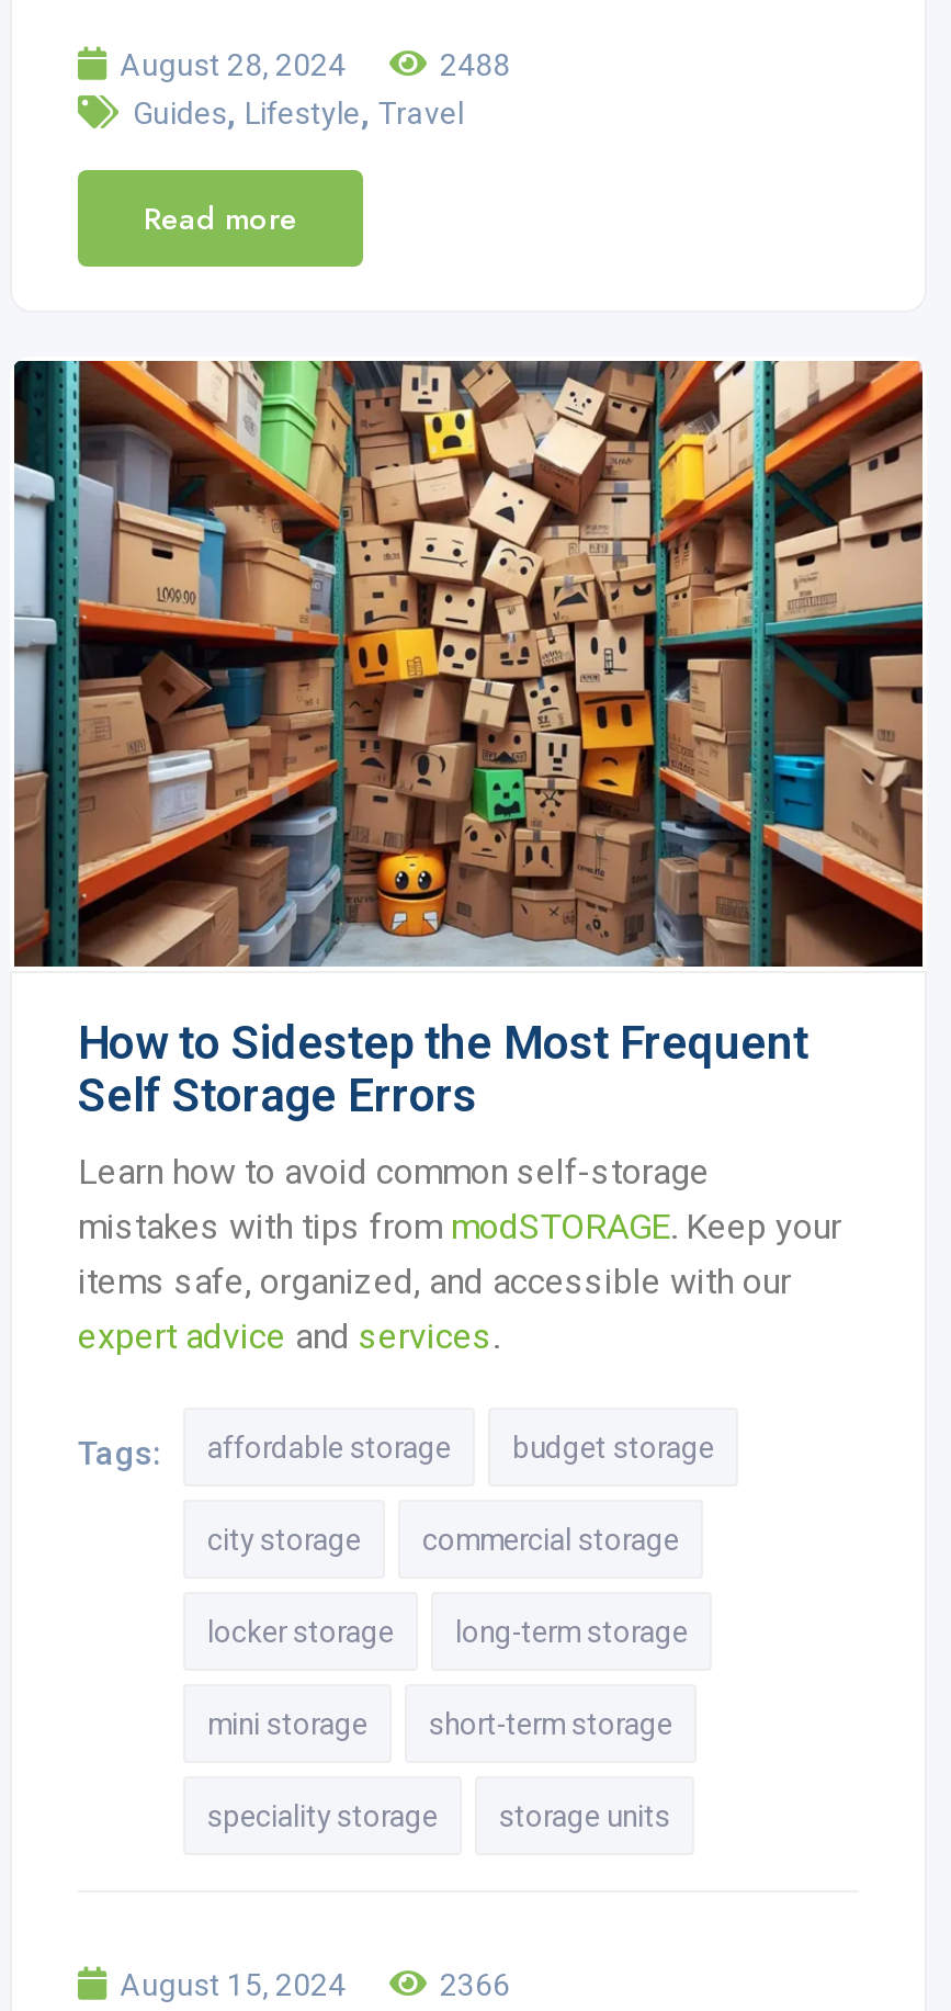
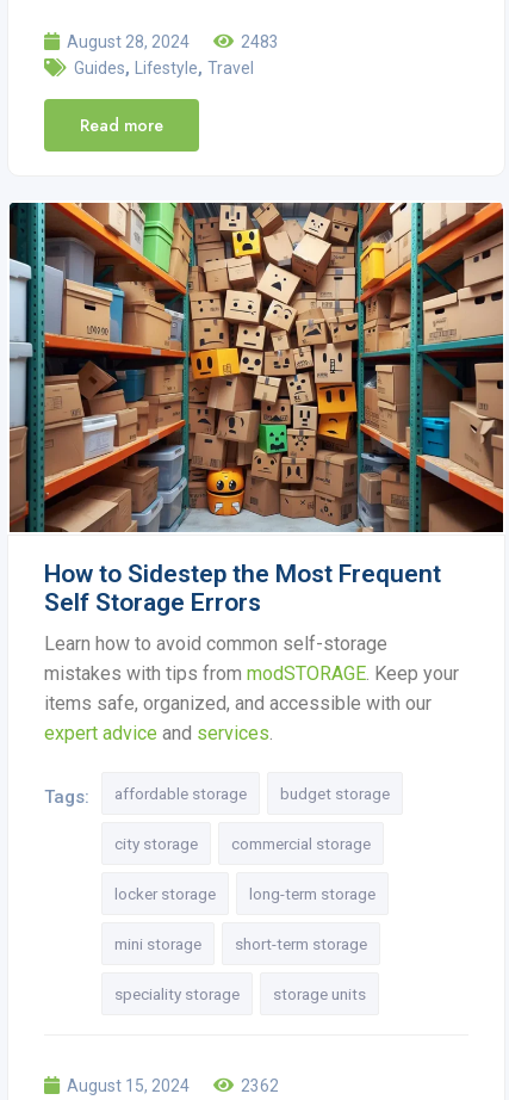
- 2488
+ 2483

- 2366
+ 2362
